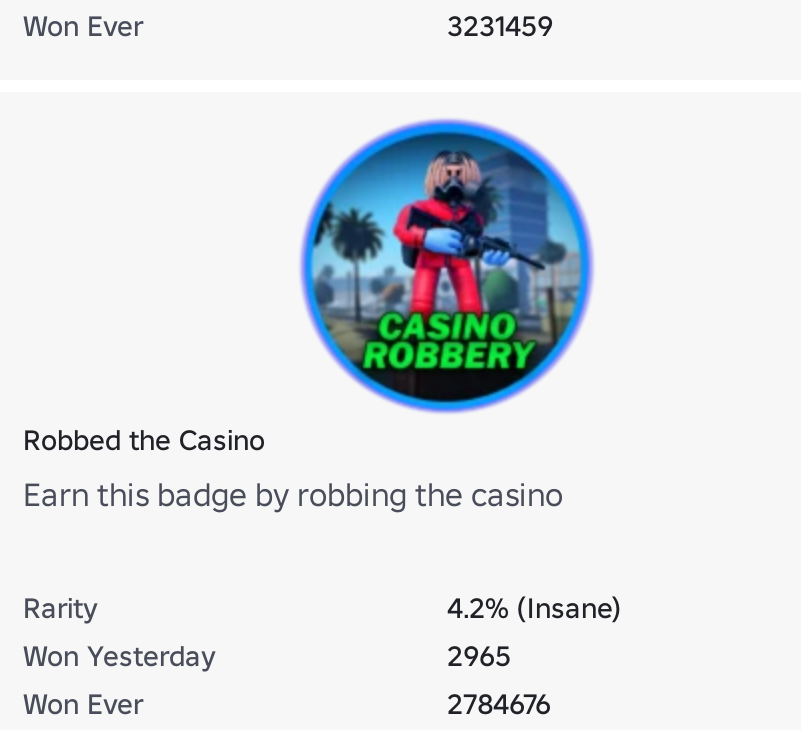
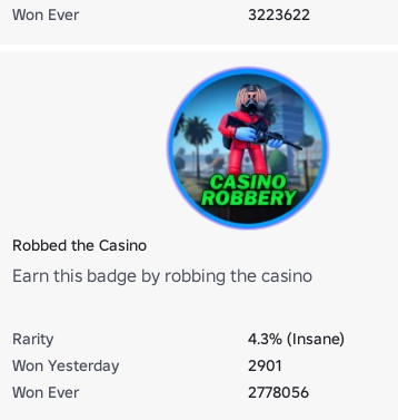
- 3231459
+ 3223622

- 4.2% (Insane)
+ 4.3% (Insane)

- 2965
+ 2901

- 2784676
+ 2778056
